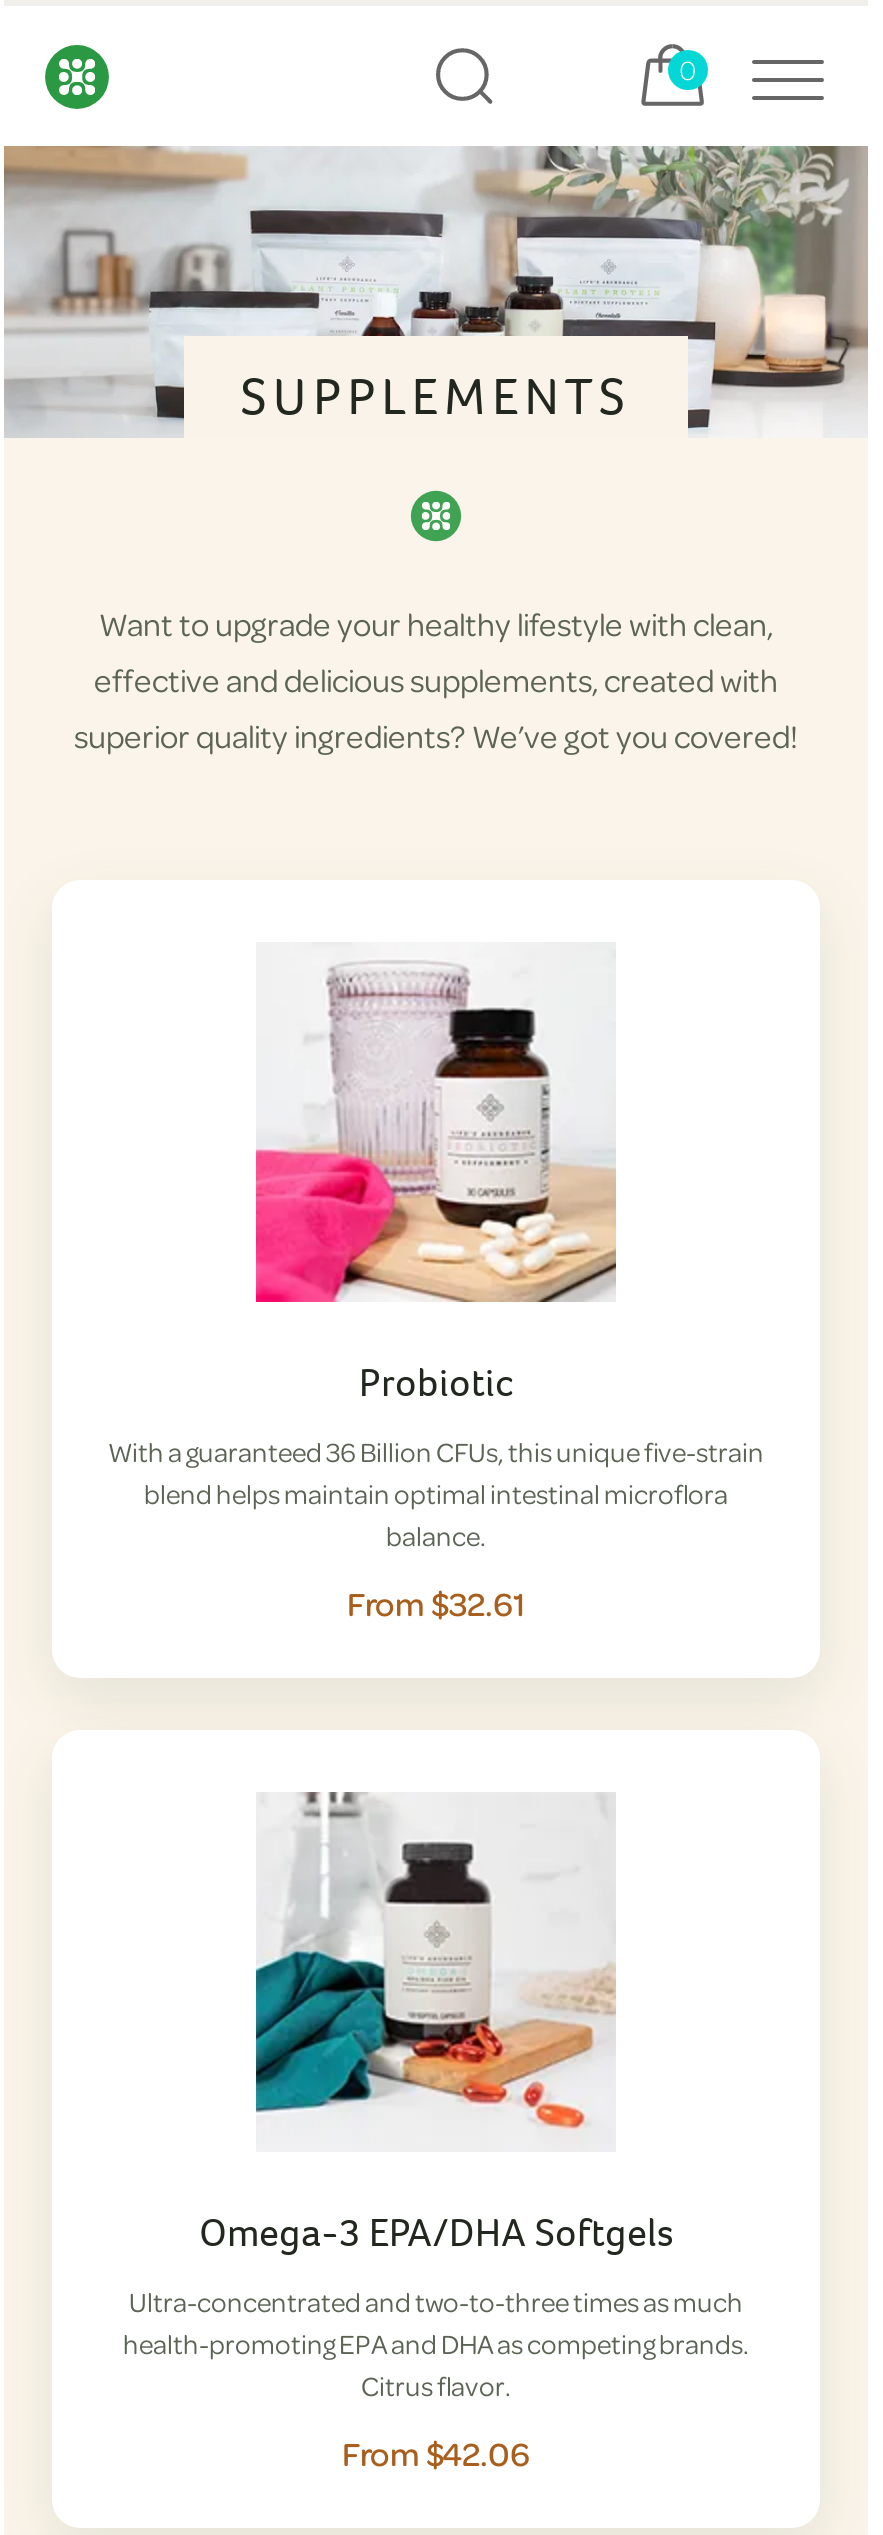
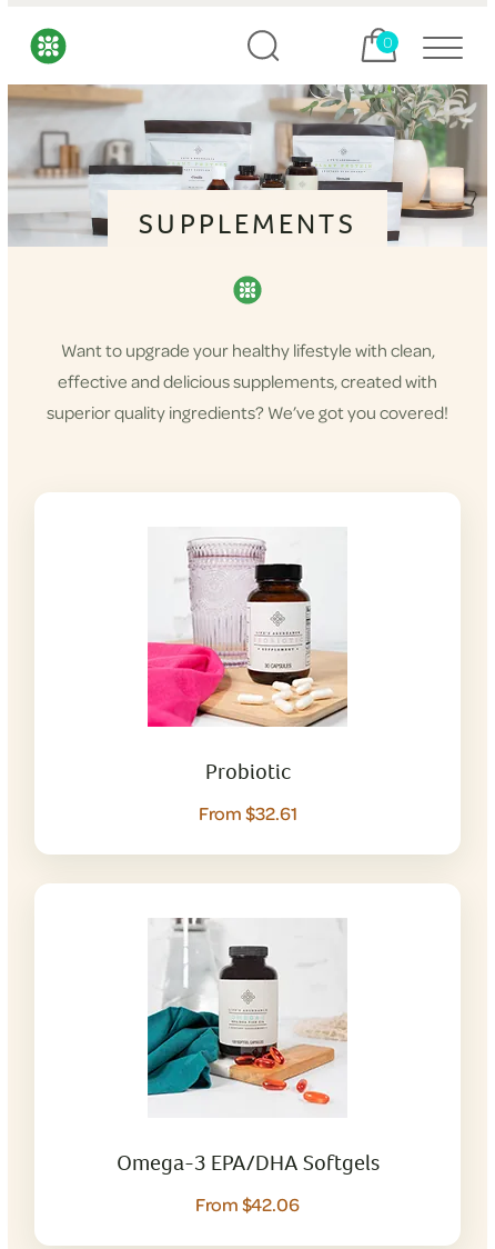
- With a guaranteed 36 Billion CFUs, this unique five-strain
- blend helps maintain optimal intestinal microflora
- balance.

- Ultra-concentrated and two-to-three times as much
- health-promoting EPA and DHA as competing brands.
- Citrus flavor.
